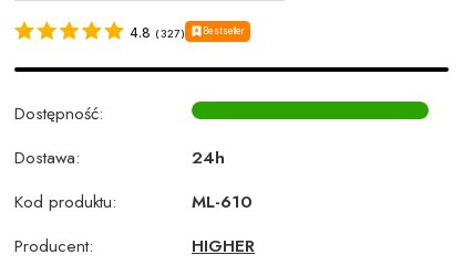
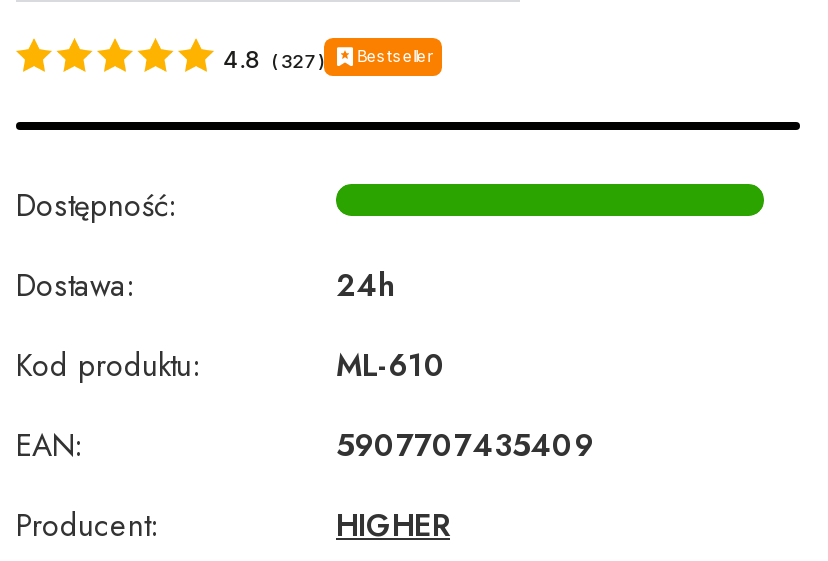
+ EAN:
+ 5907707435409
